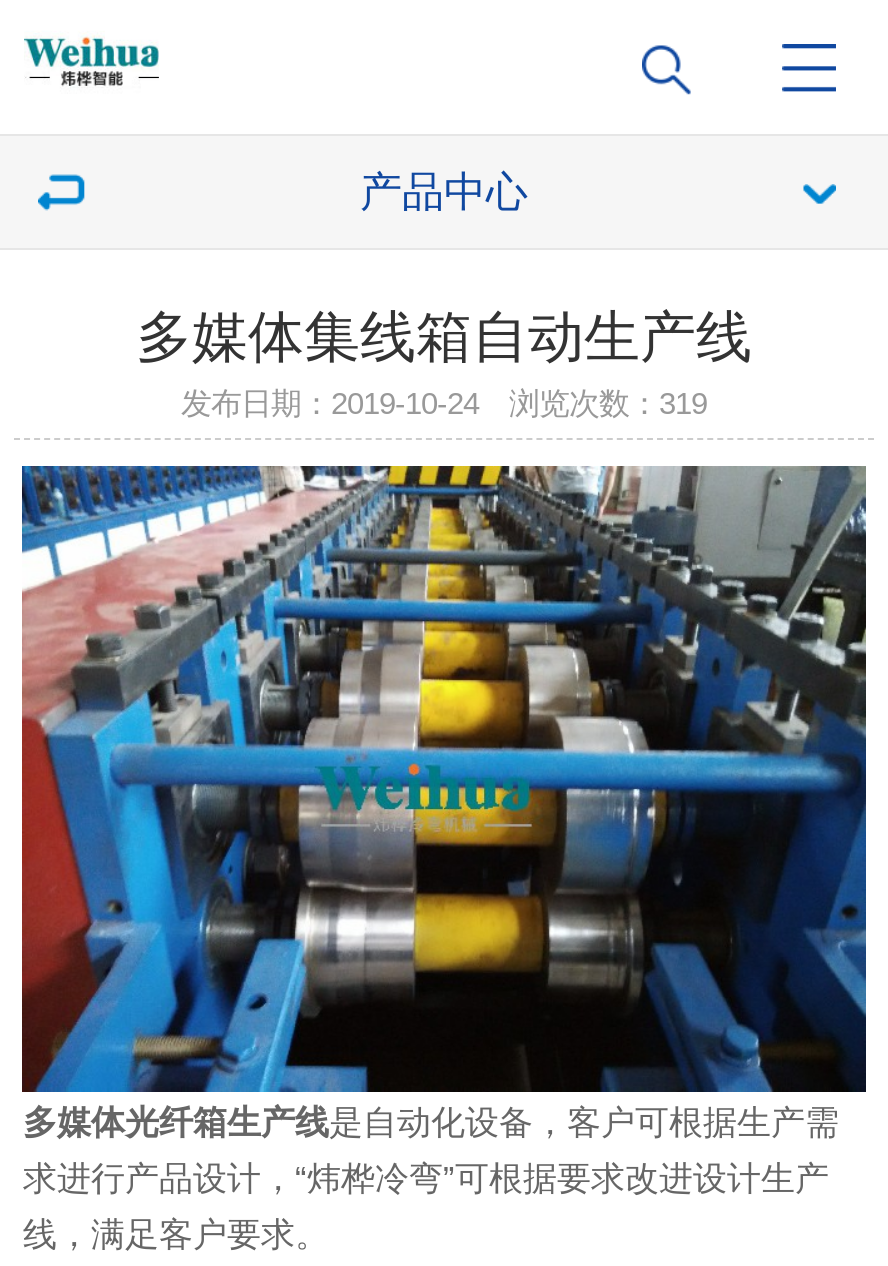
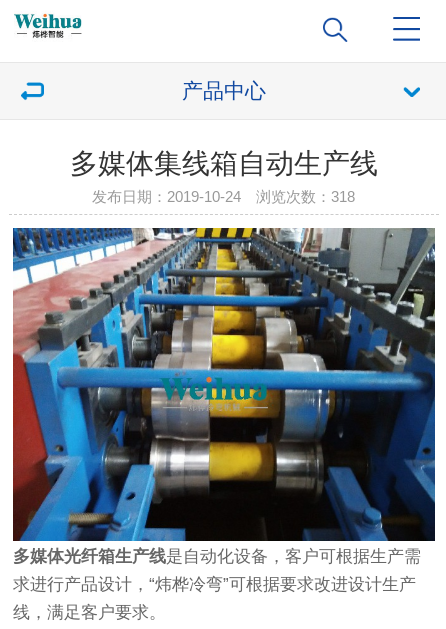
- 发布日期：2019-10-24 浏览次数：319
+ 发布日期：2019-10-24 浏览次数：318
